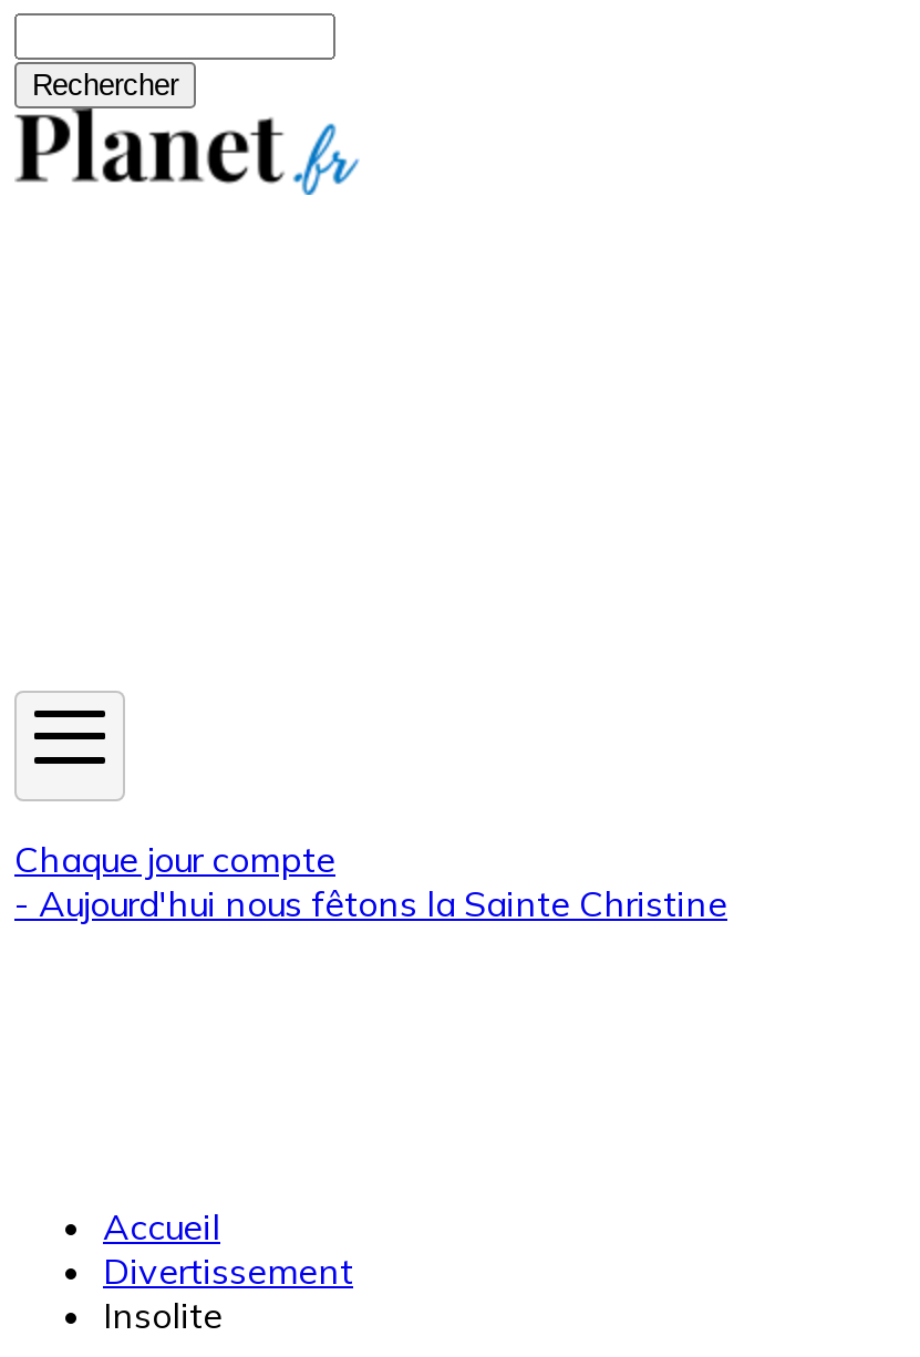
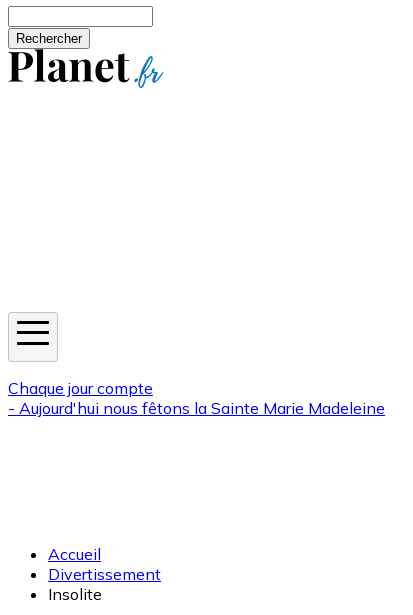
- - Aujourd'hui nous fêtons la Sainte Christine
+ - Aujourd'hui nous fêtons la Sainte Marie Madeleine
